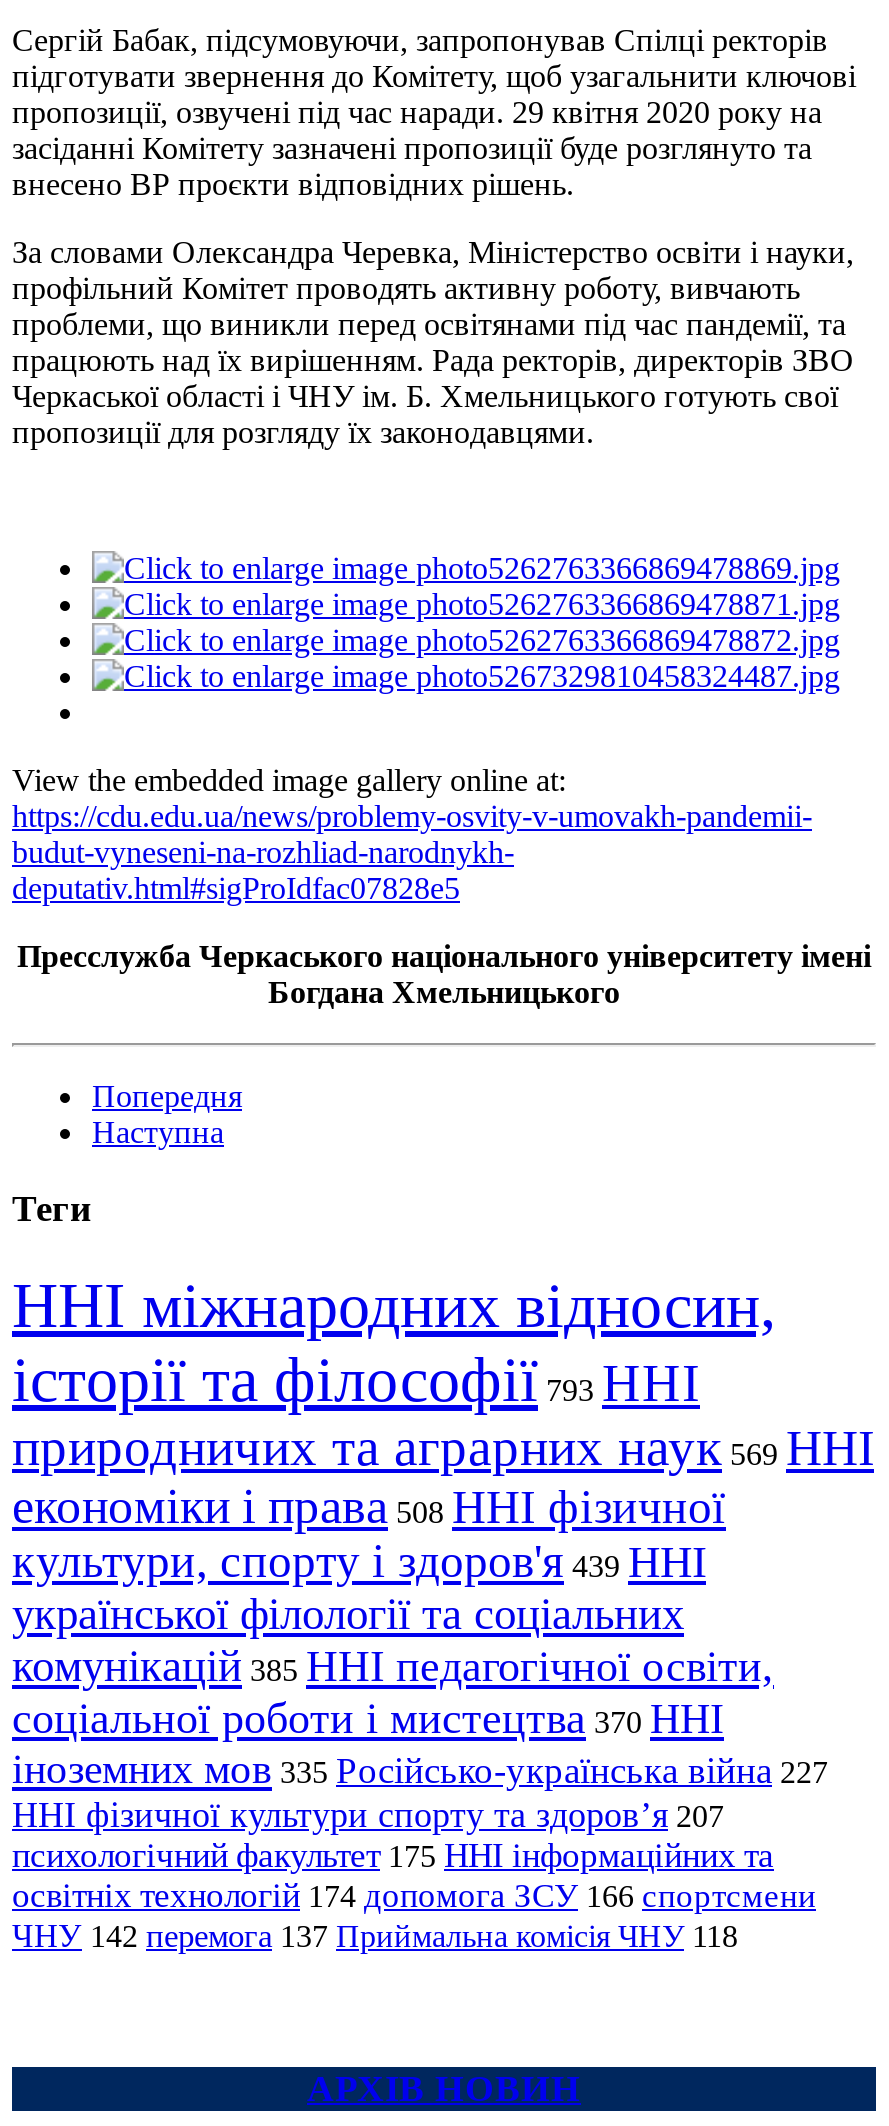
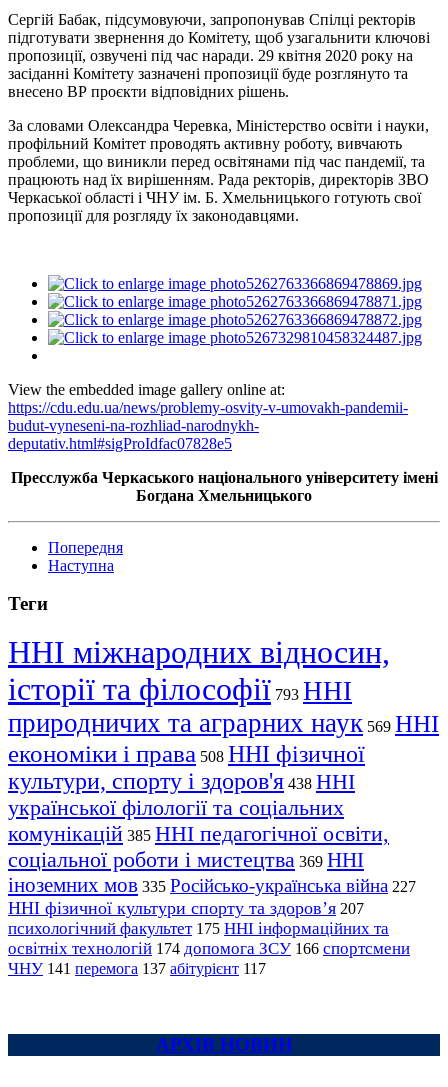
- культури, спорту і здоров'я 439 ННІ
+ культури, спорту і здоров'я 438 ННІ

- соціальної роботи і мистецтва 370 ННІ
+ соціальної роботи і мистецтва 369 ННІ

- ЧНУ 142 перемога 137 Приймальна комісія ЧНУ 118
+ ЧНУ 141 перемога 137 абітурієнт 117
